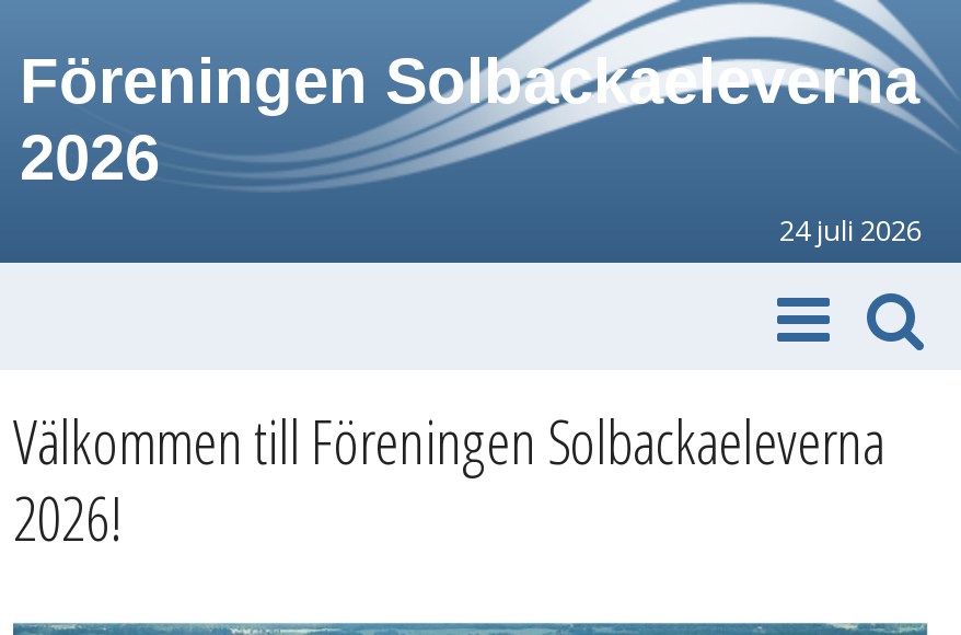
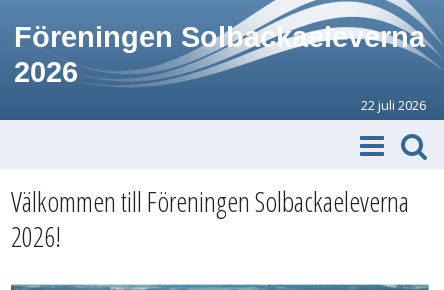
- 24 juli 2026
+ 22 juli 2026
